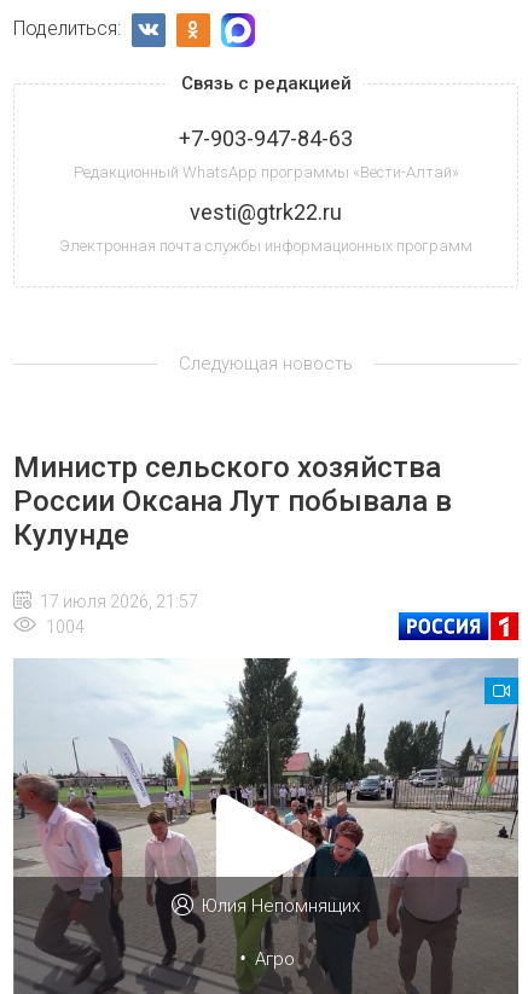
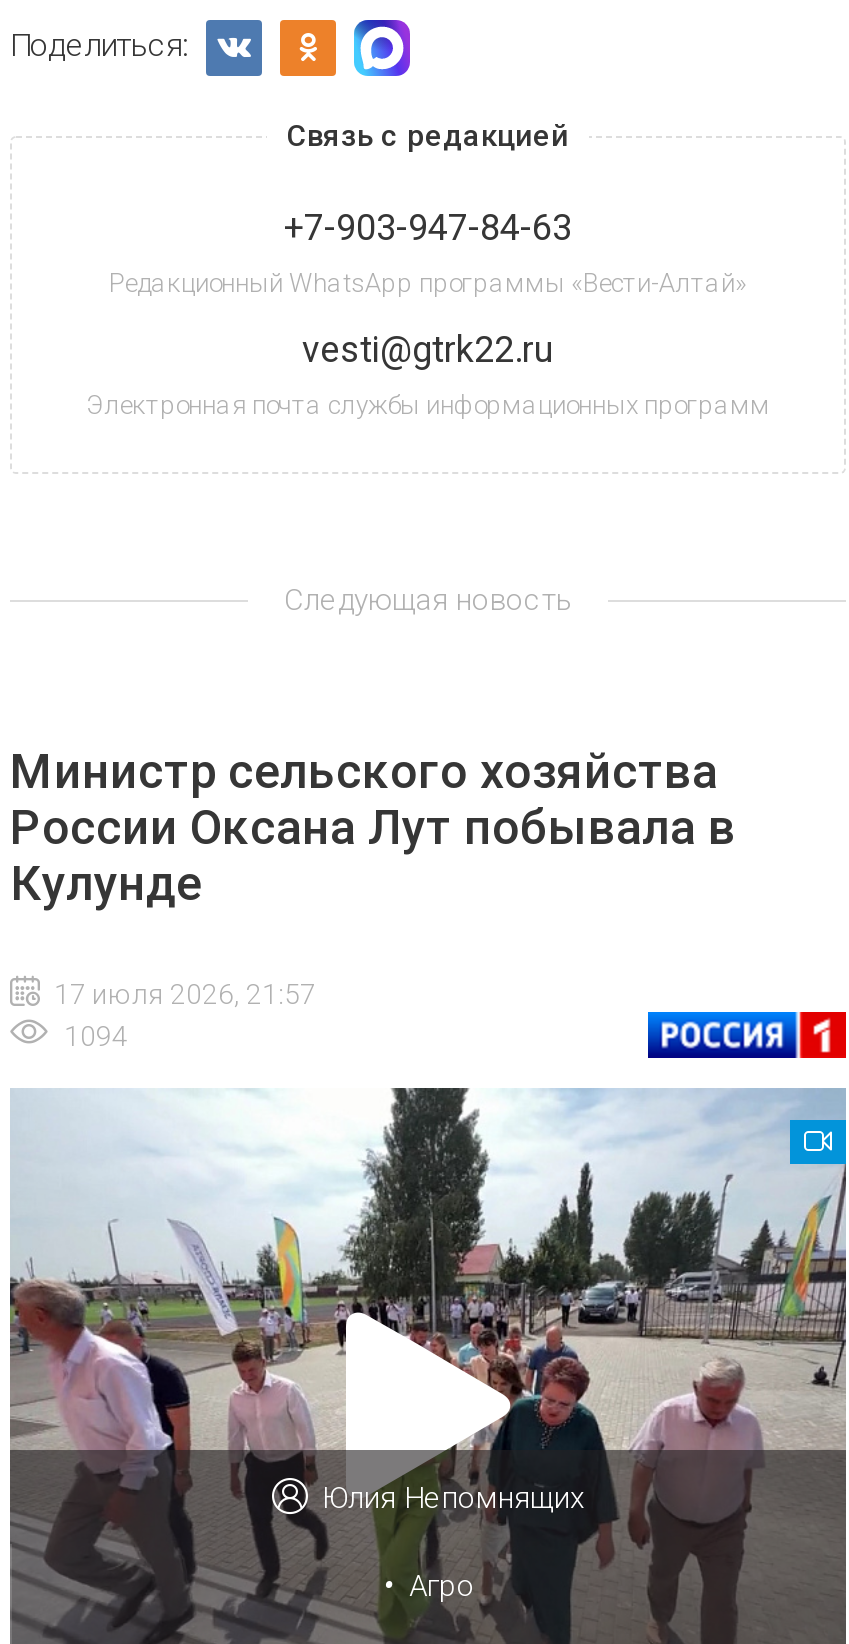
- 1004
+ 1094
